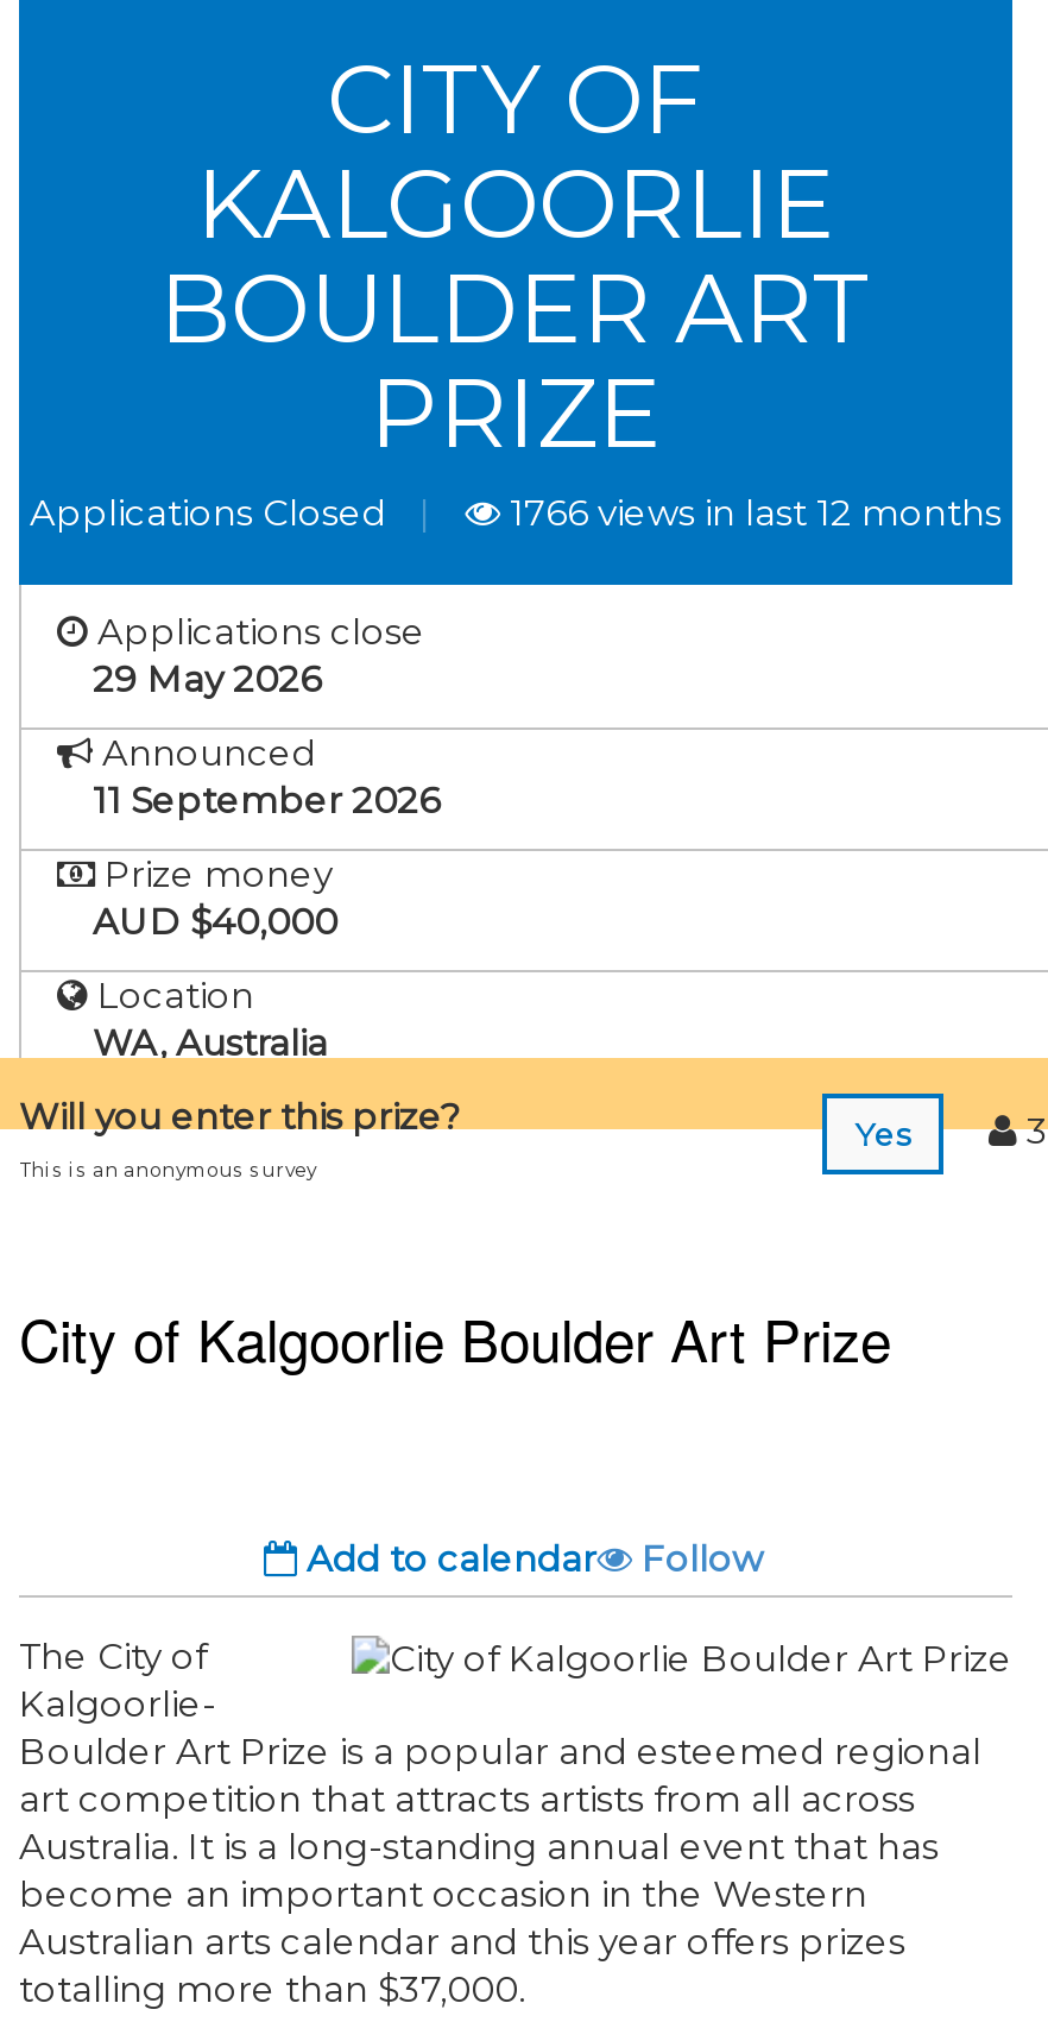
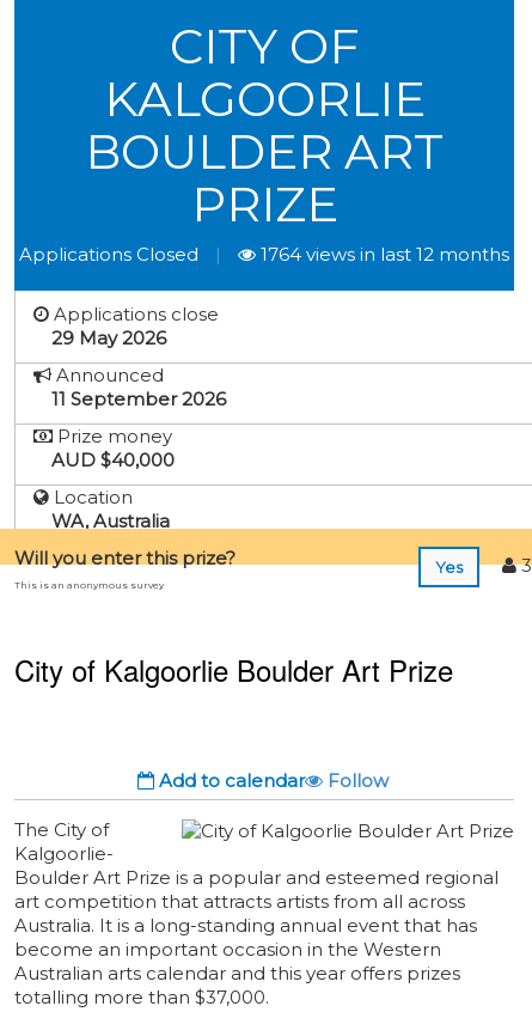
- 1766 views in last 12 months
+ 1764 views in last 12 months
